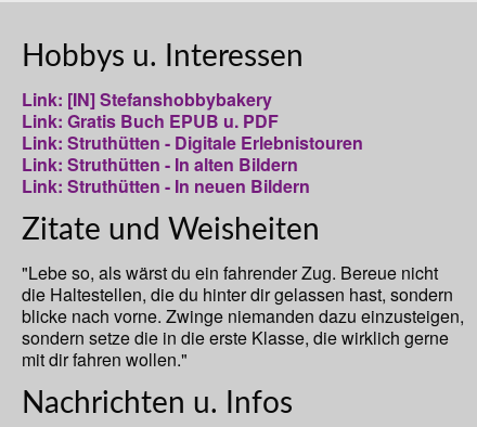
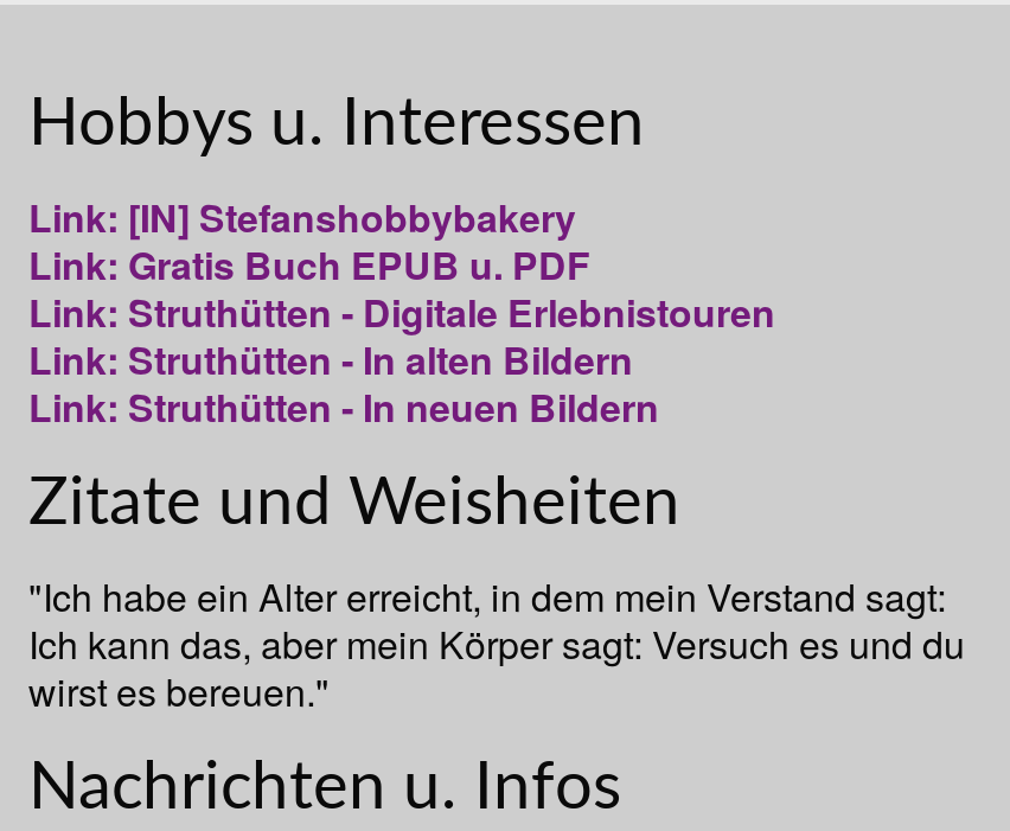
- "Lebe so, als wärst du ein fahrender Zug. Bereue nicht
- die Haltestellen, die du hinter dir gelassen hast, sondern
- blicke nach vorne. Zwinge niemanden dazu einzusteigen,
- sondern setze die in die erste Klasse, die wirklich gerne
- mit dir fahren wollen."
+ "Ich habe ein Alter erreicht, in dem mein Verstand sagt:
+ Ich kann das, aber mein Körper sagt: Versuch es und du
+ wirst es bereuen."
